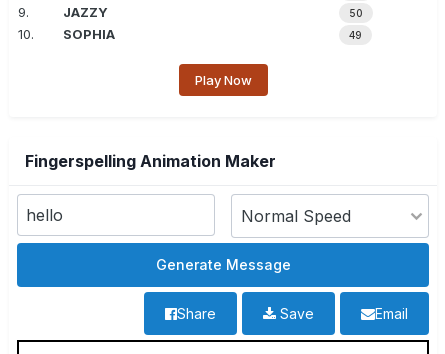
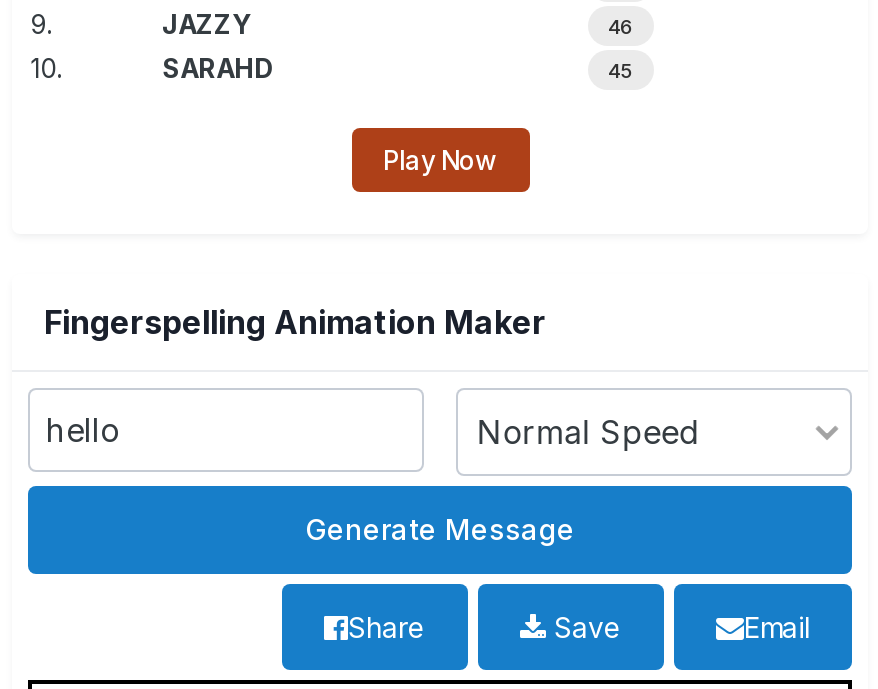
- 50
+ 46

- SOPHIA
- 49
+ SARAHD
+ 45
